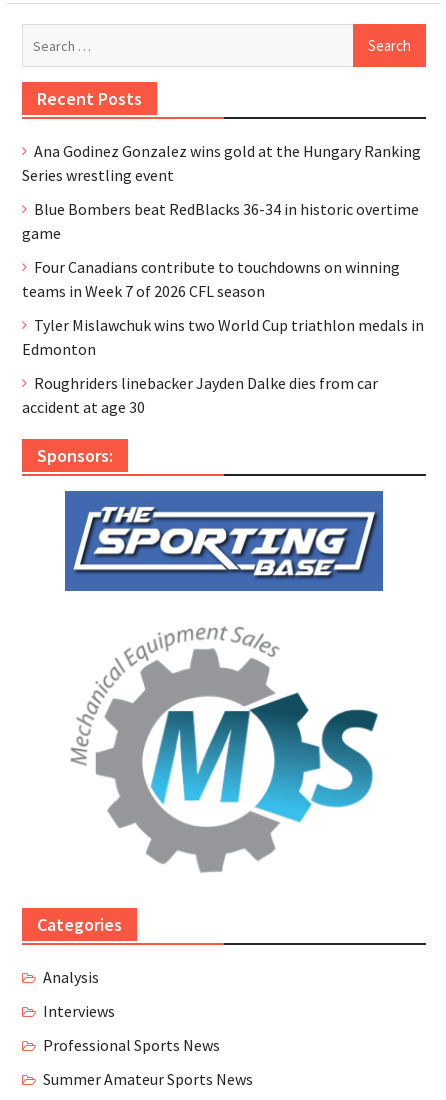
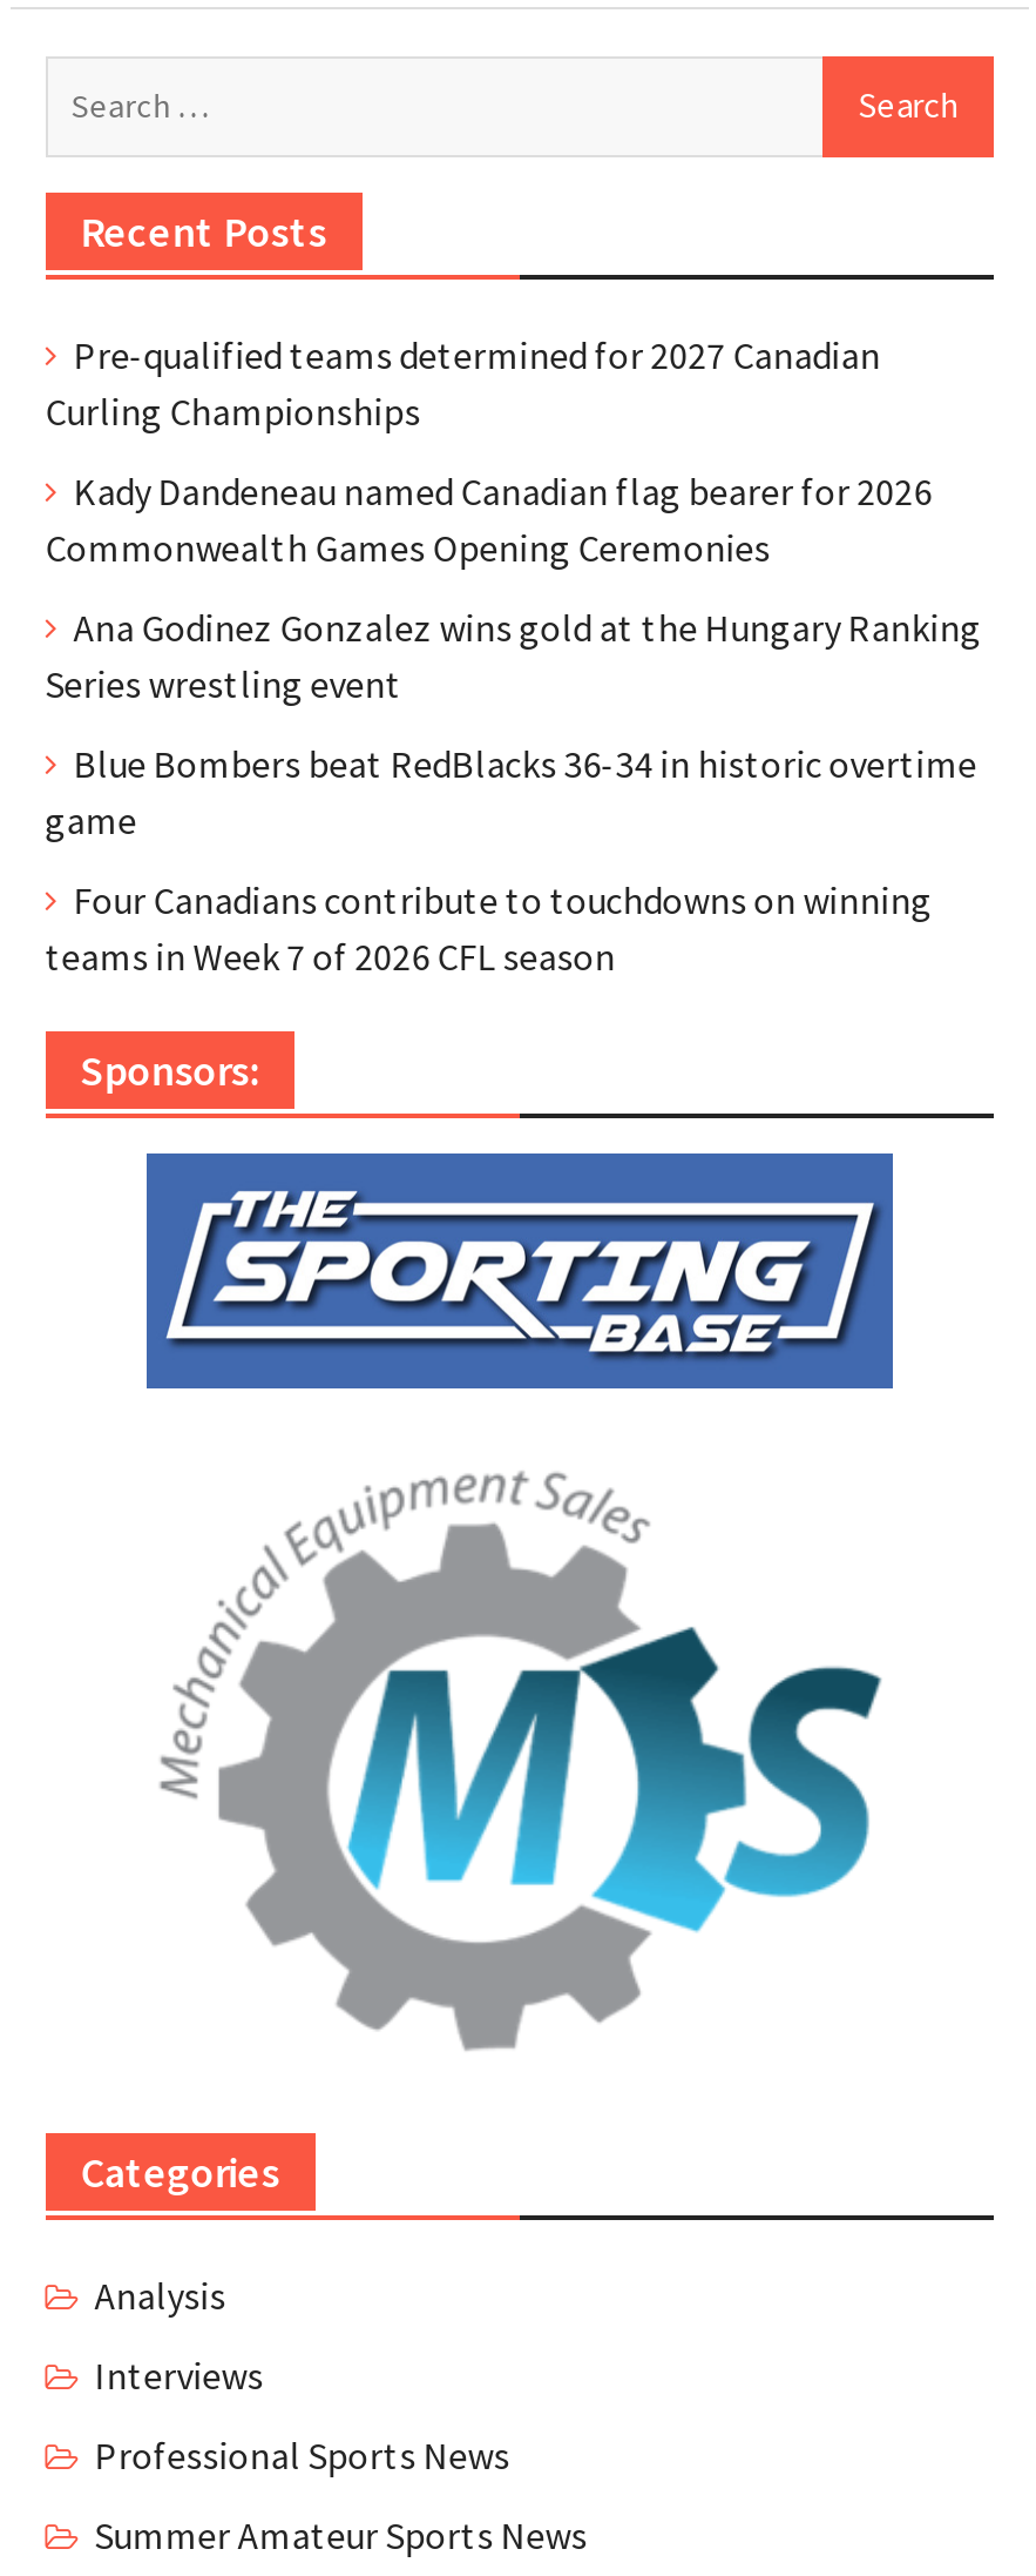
+ Pre-qualified teams determined for 2027 Canadian
+ Curling Championships
+ Kady Dandeneau named Canadian flag bearer for 2026
+ Commonwealth Games Opening Ceremonies

moved down: Ana Godinez Gonzalez wins gold at the Hungary Ranking | Series wrestling event | Blue Bombers beat RedBlacks 36-34 in historic overtime | game | Four Canadians contribute to touchdowns on winning | teams in Week 7 of 2026 CFL season

- Tyler Mislawchuk wins two World Cup triathlon medals in
- Edmonton
- Roughriders linebacker Jayden Dalke dies from car
- accident at age 30
